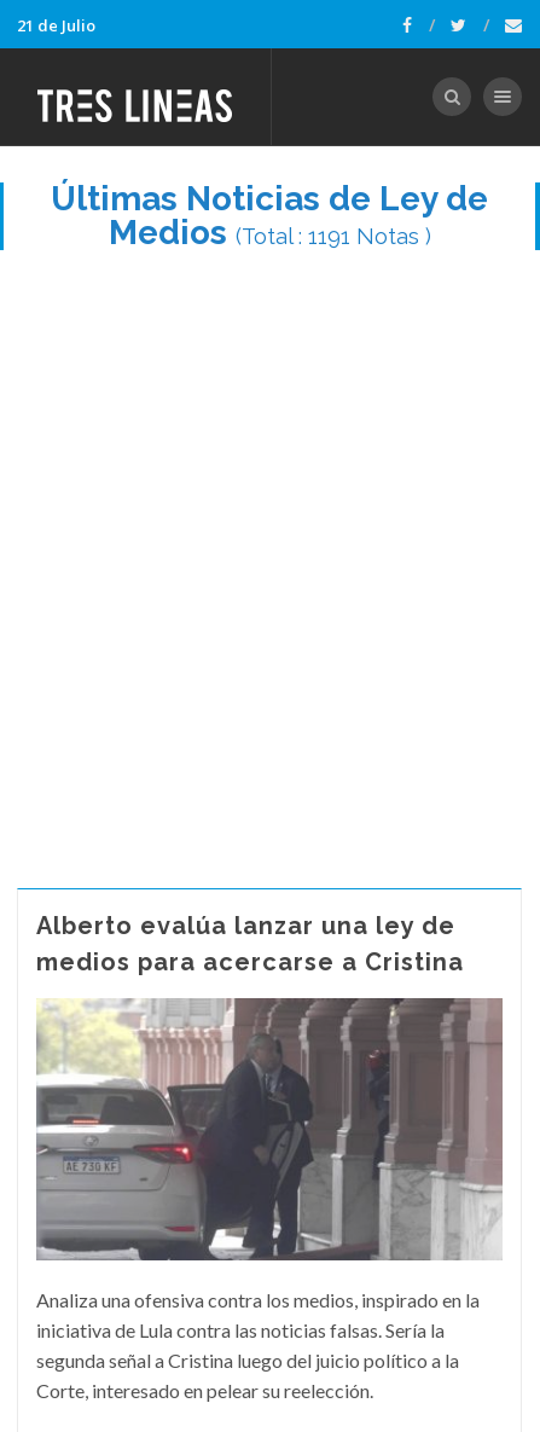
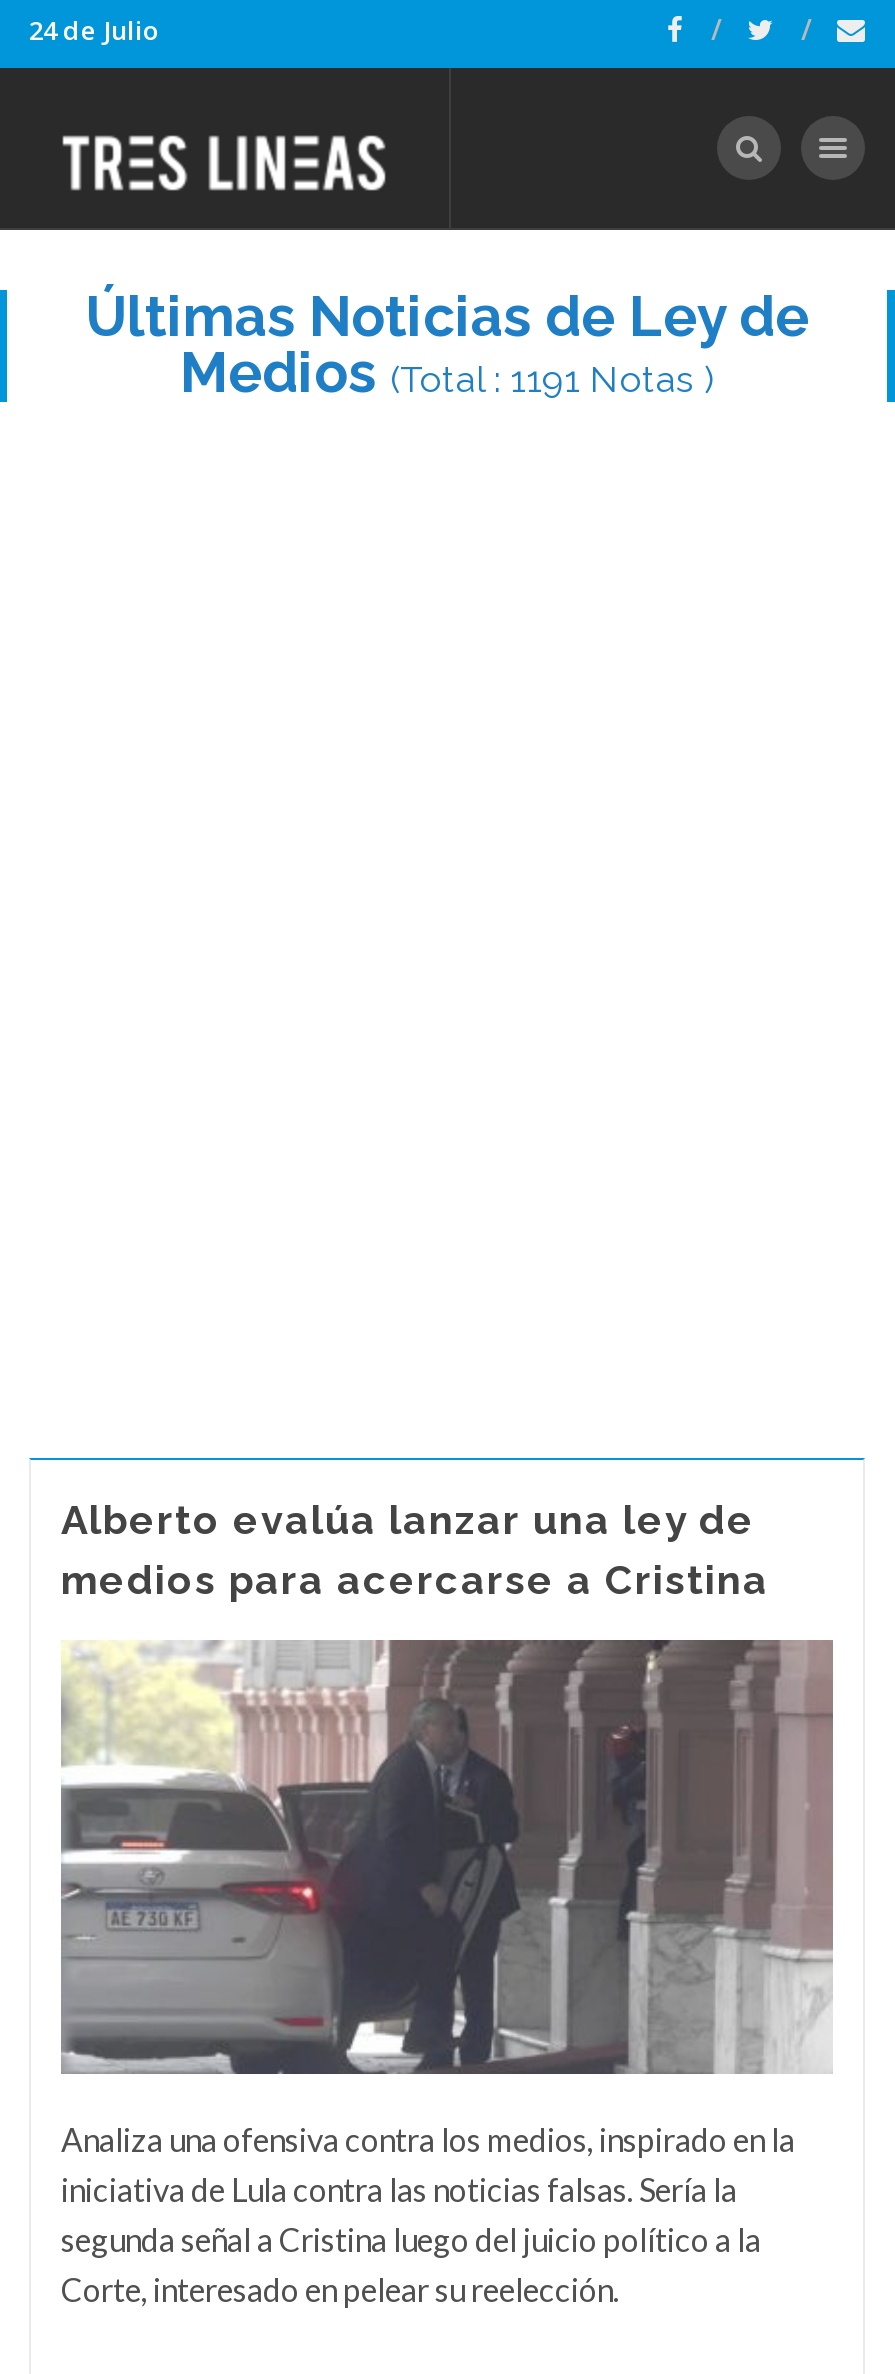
- 21 de Julio
+ 24 de Julio
